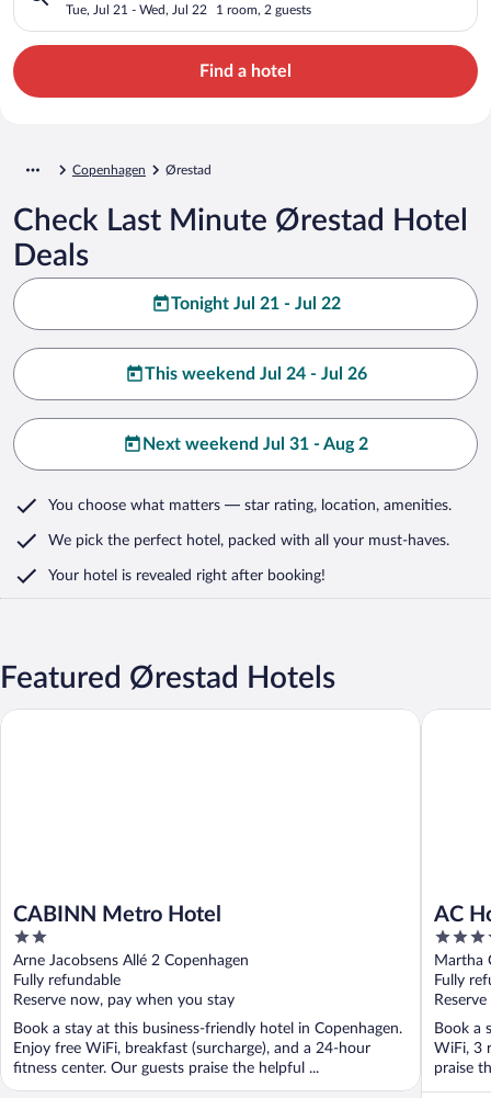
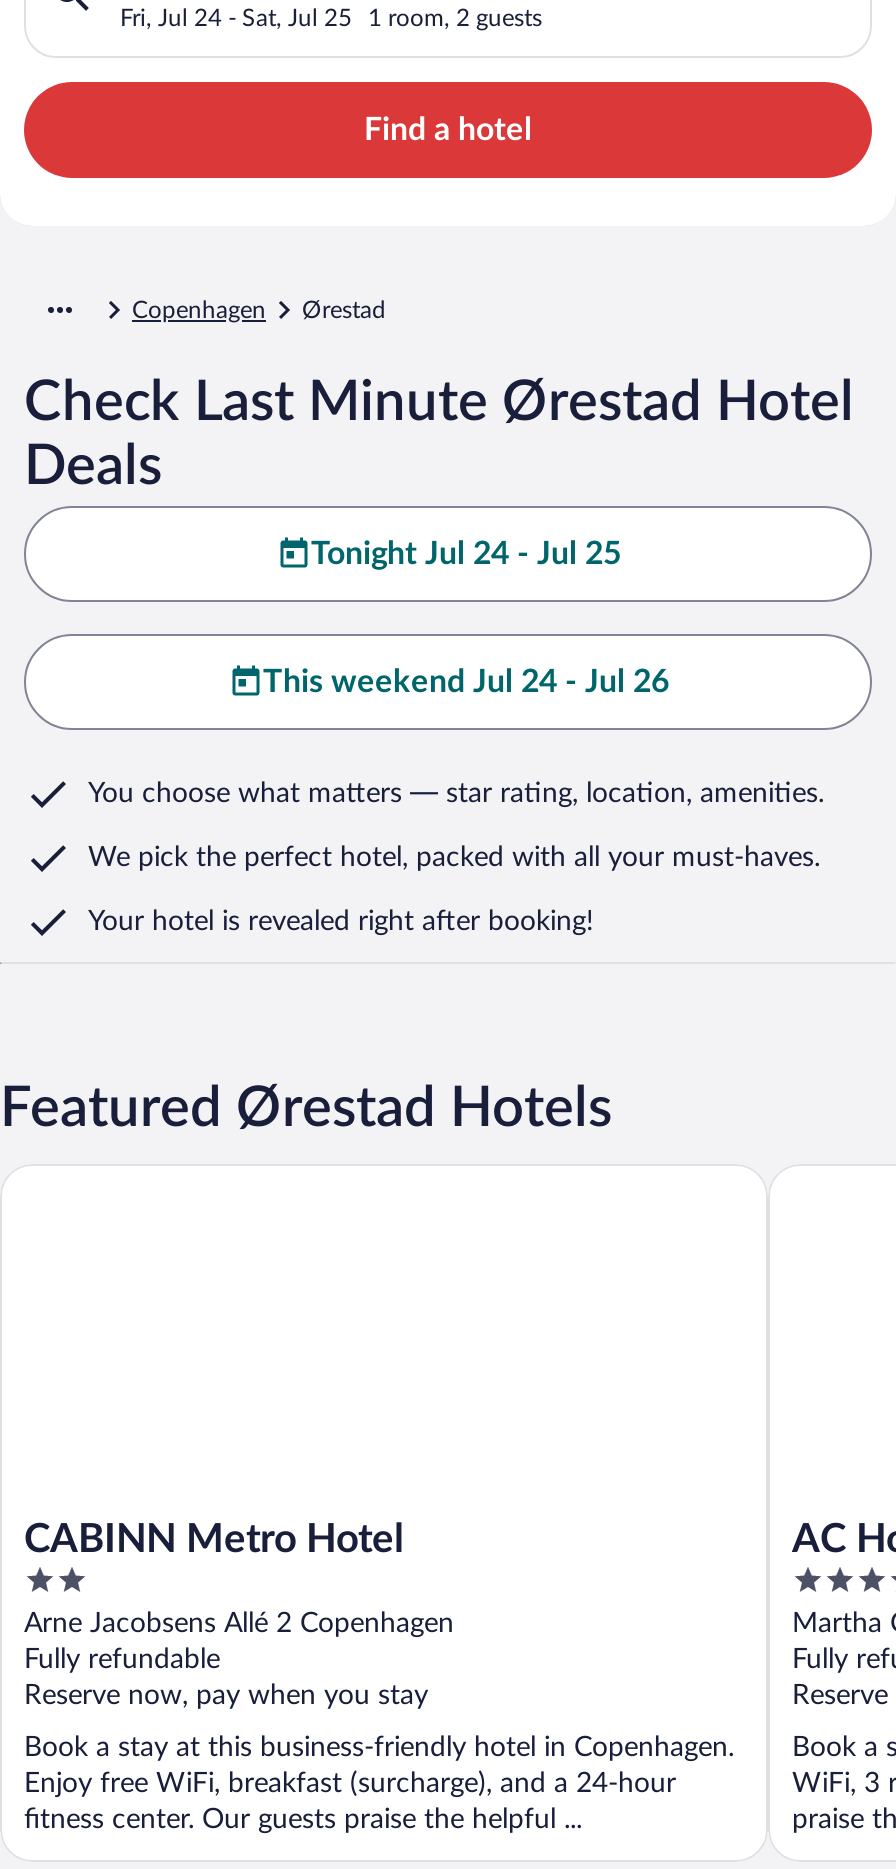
- Tue, Jul 21 - Wed, Jul 22
+ Fri, Jul 24 - Sat, Jul 25

- Tonight Jul 21 - Jul 22
+ Tonight Jul 24 - Jul 25

- Next weekend Jul 31 - Aug 2
